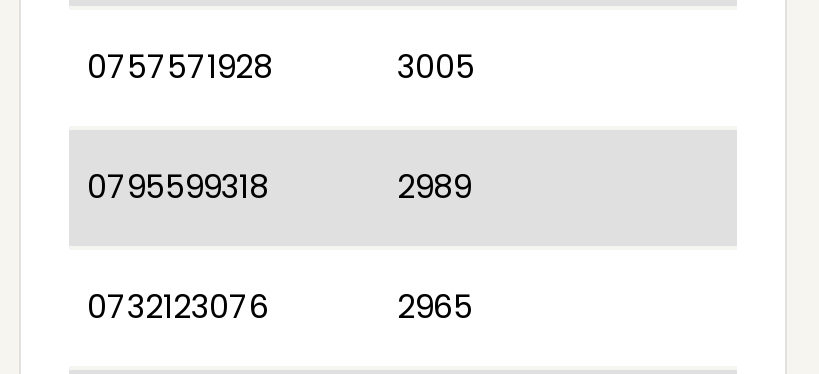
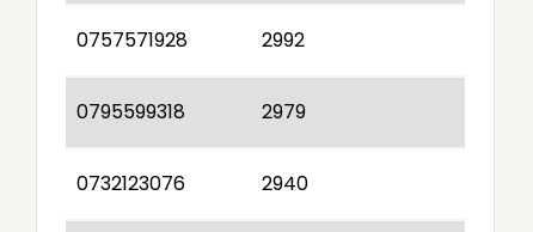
- 3005
+ 2992

- 2989
+ 2979

- 2965
+ 2940
